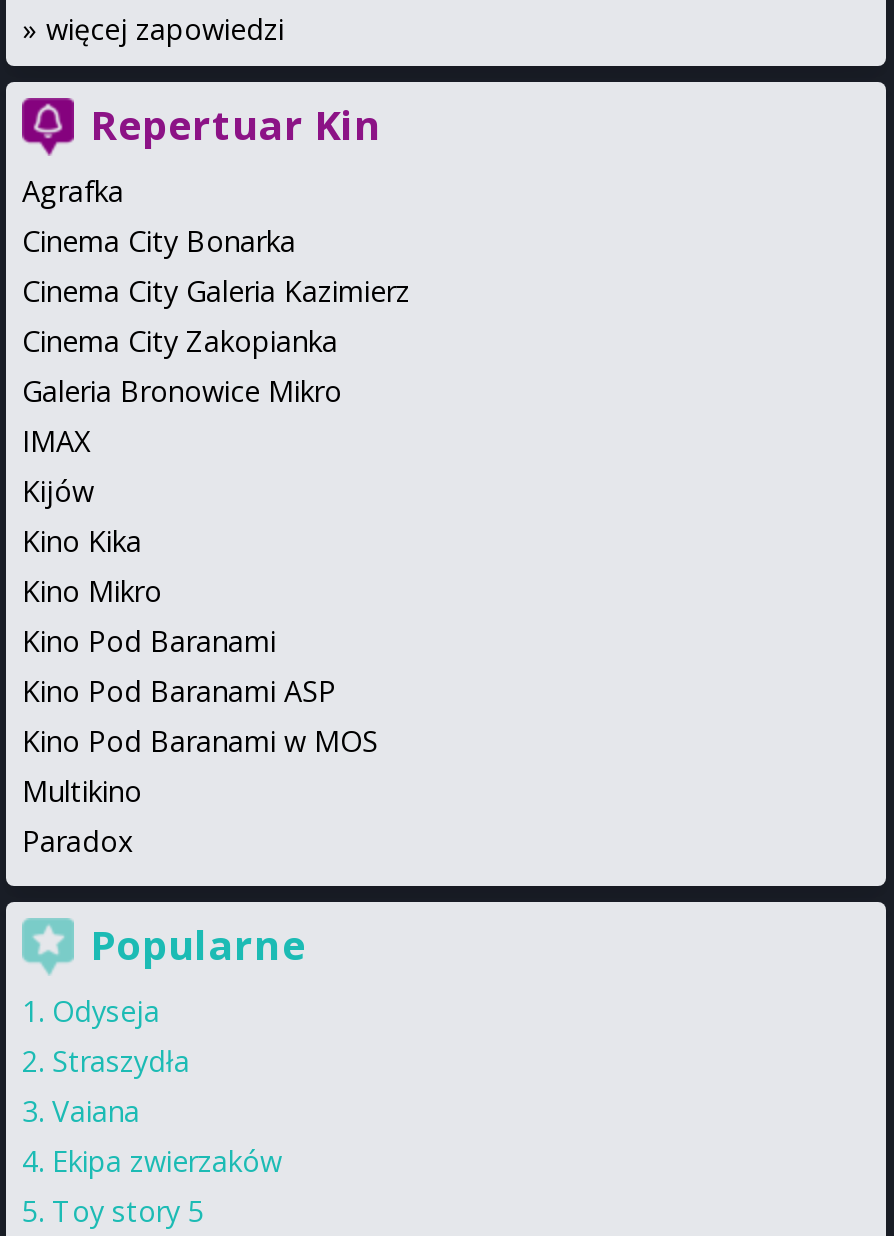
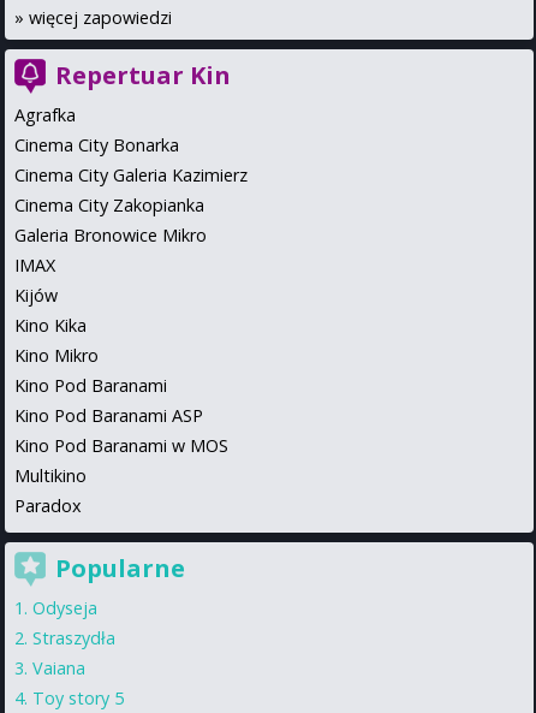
- Ekipa zwierzaków
